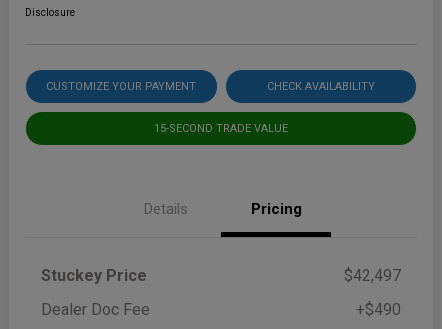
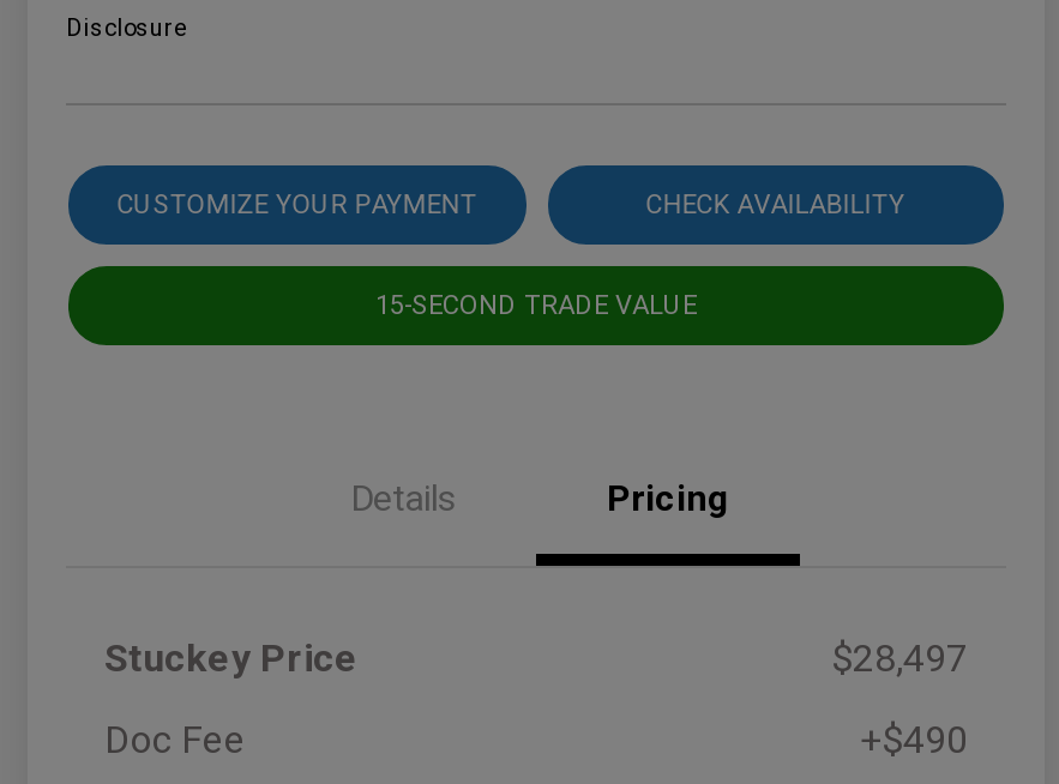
- $42,497
+ $28,497

- Dealer Doc Fee
+ Doc Fee
